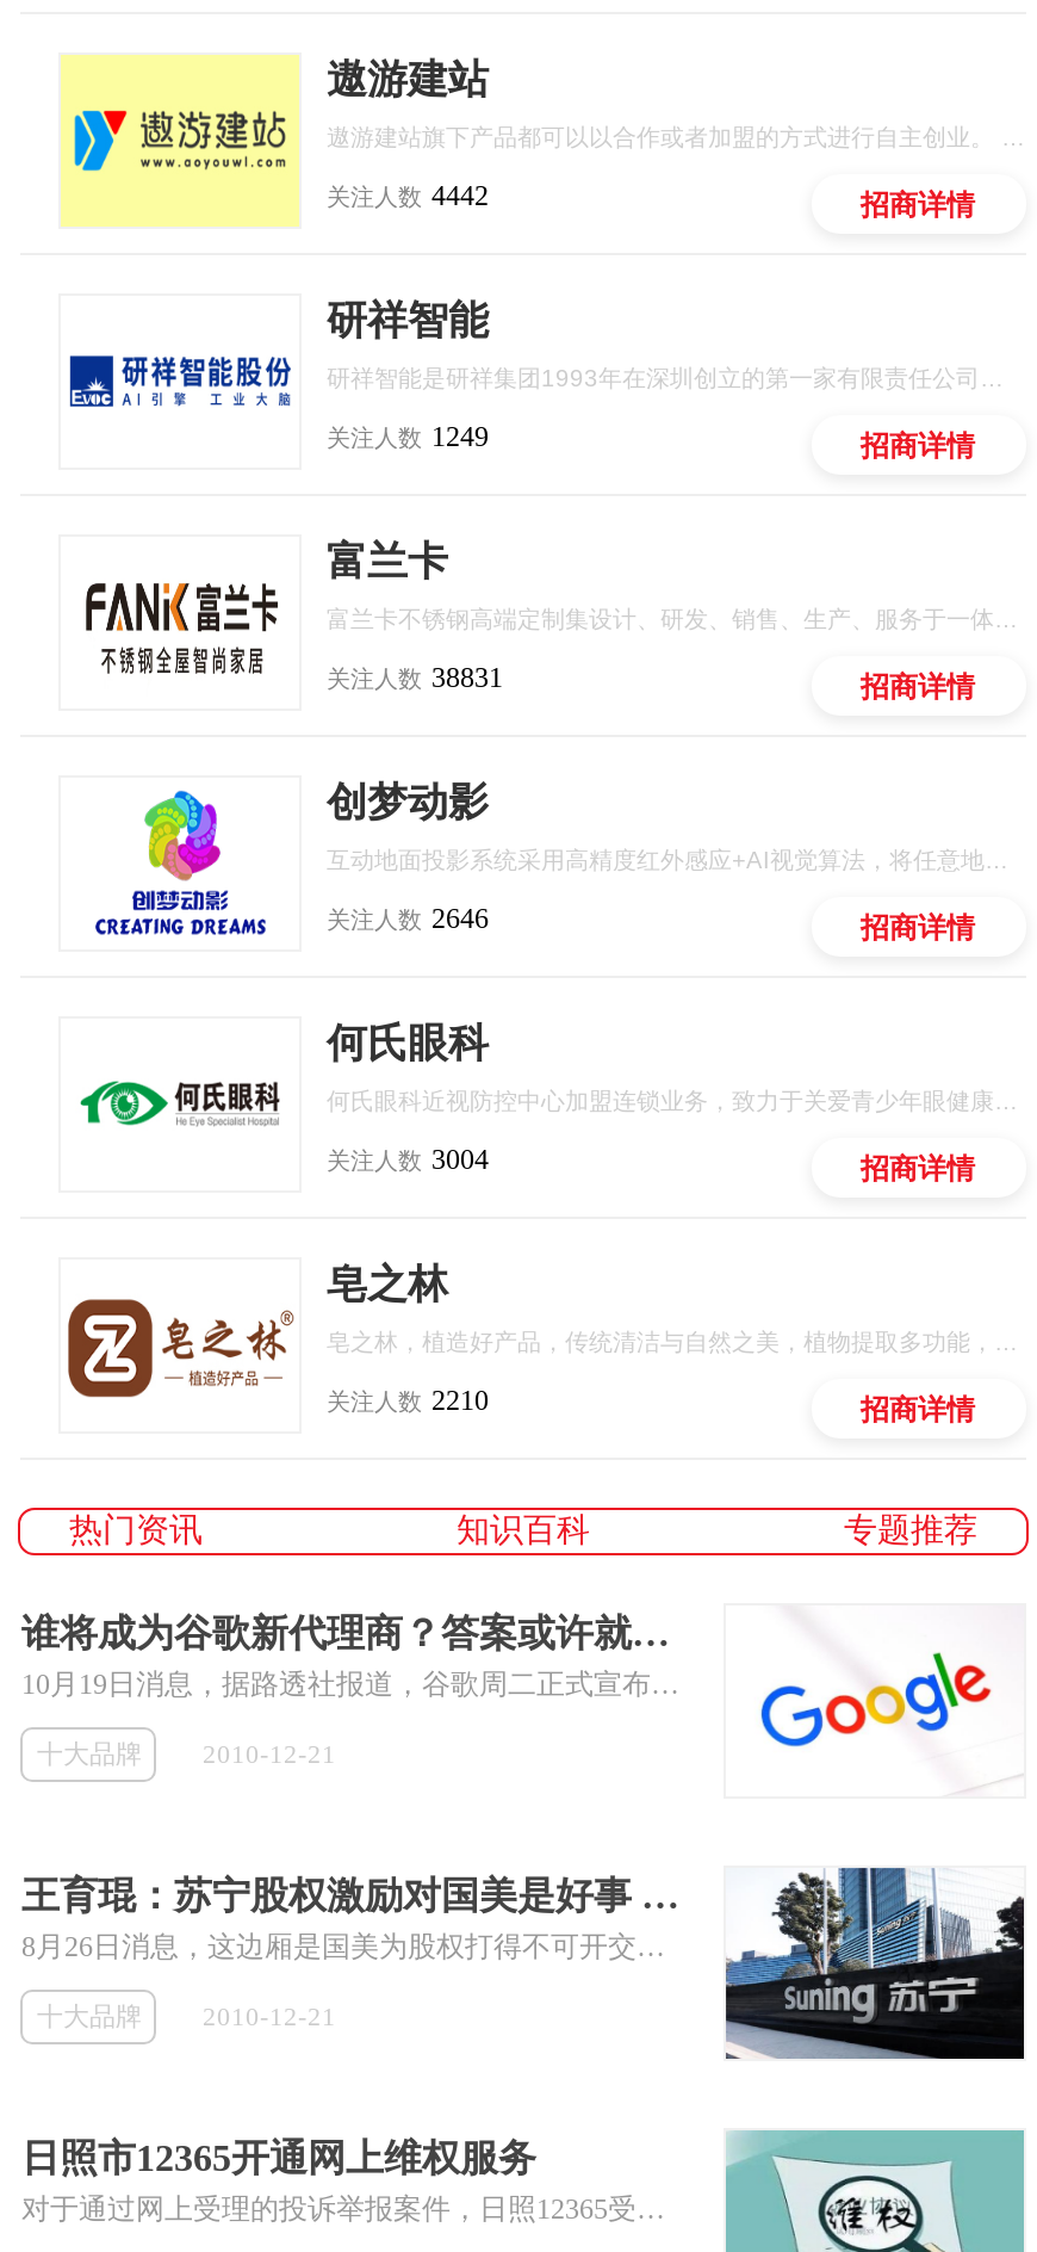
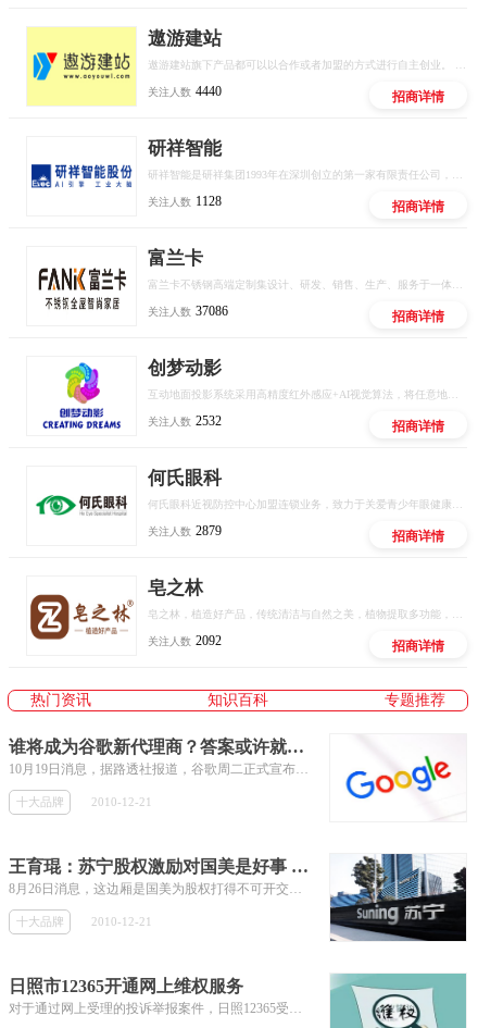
- 关注人数 4442
+ 关注人数 4440

- 关注人数 1249
+ 关注人数 1128

- 关注人数 38831
+ 关注人数 37086

- 关注人数 2646
+ 关注人数 2532

- 关注人数 3004
+ 关注人数 2879

- 关注人数 2210
+ 关注人数 2092
